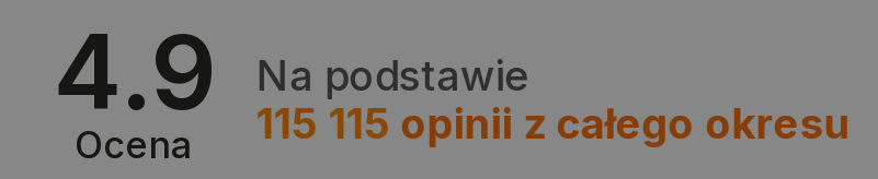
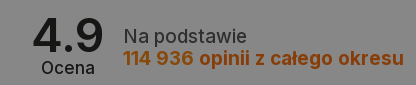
- 115 115 opinii z całego okresu
+ 114 936 opinii z całego okresu
